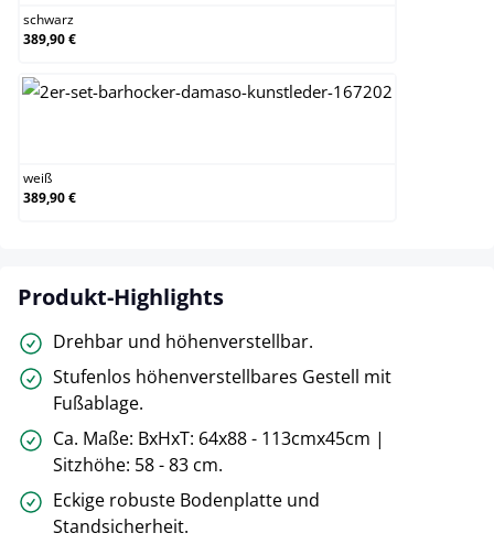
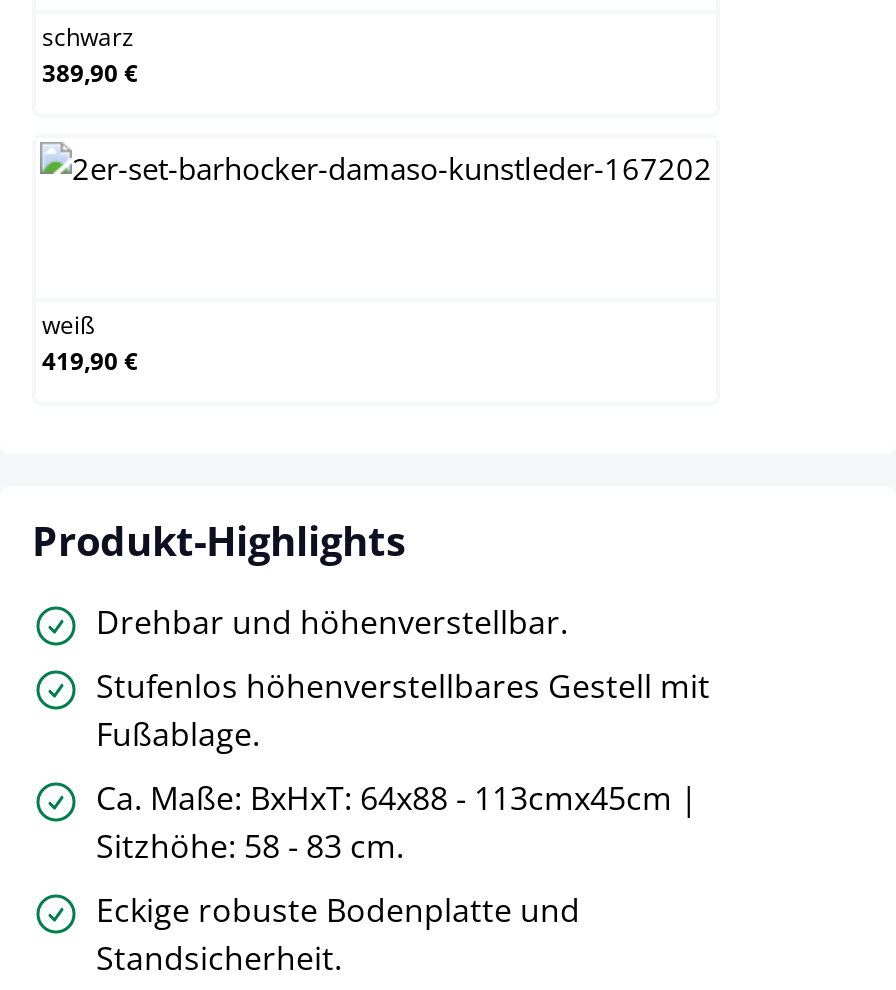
- 389,90 €
+ 419,90 €
